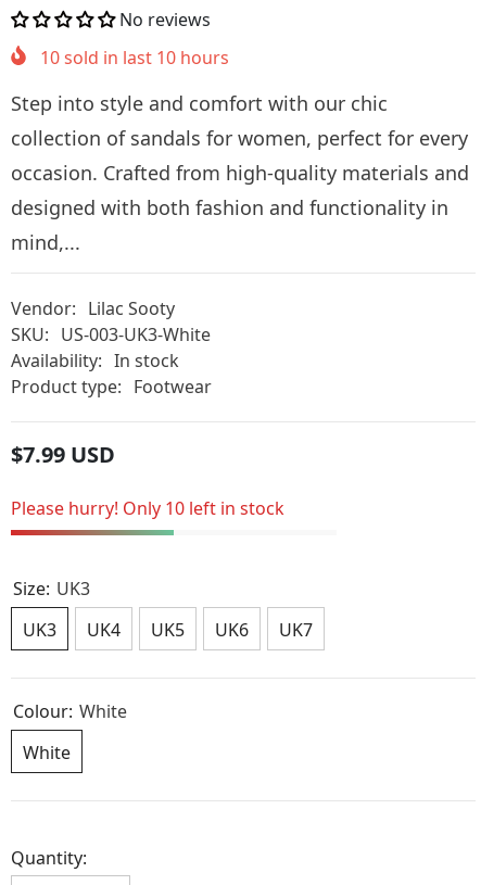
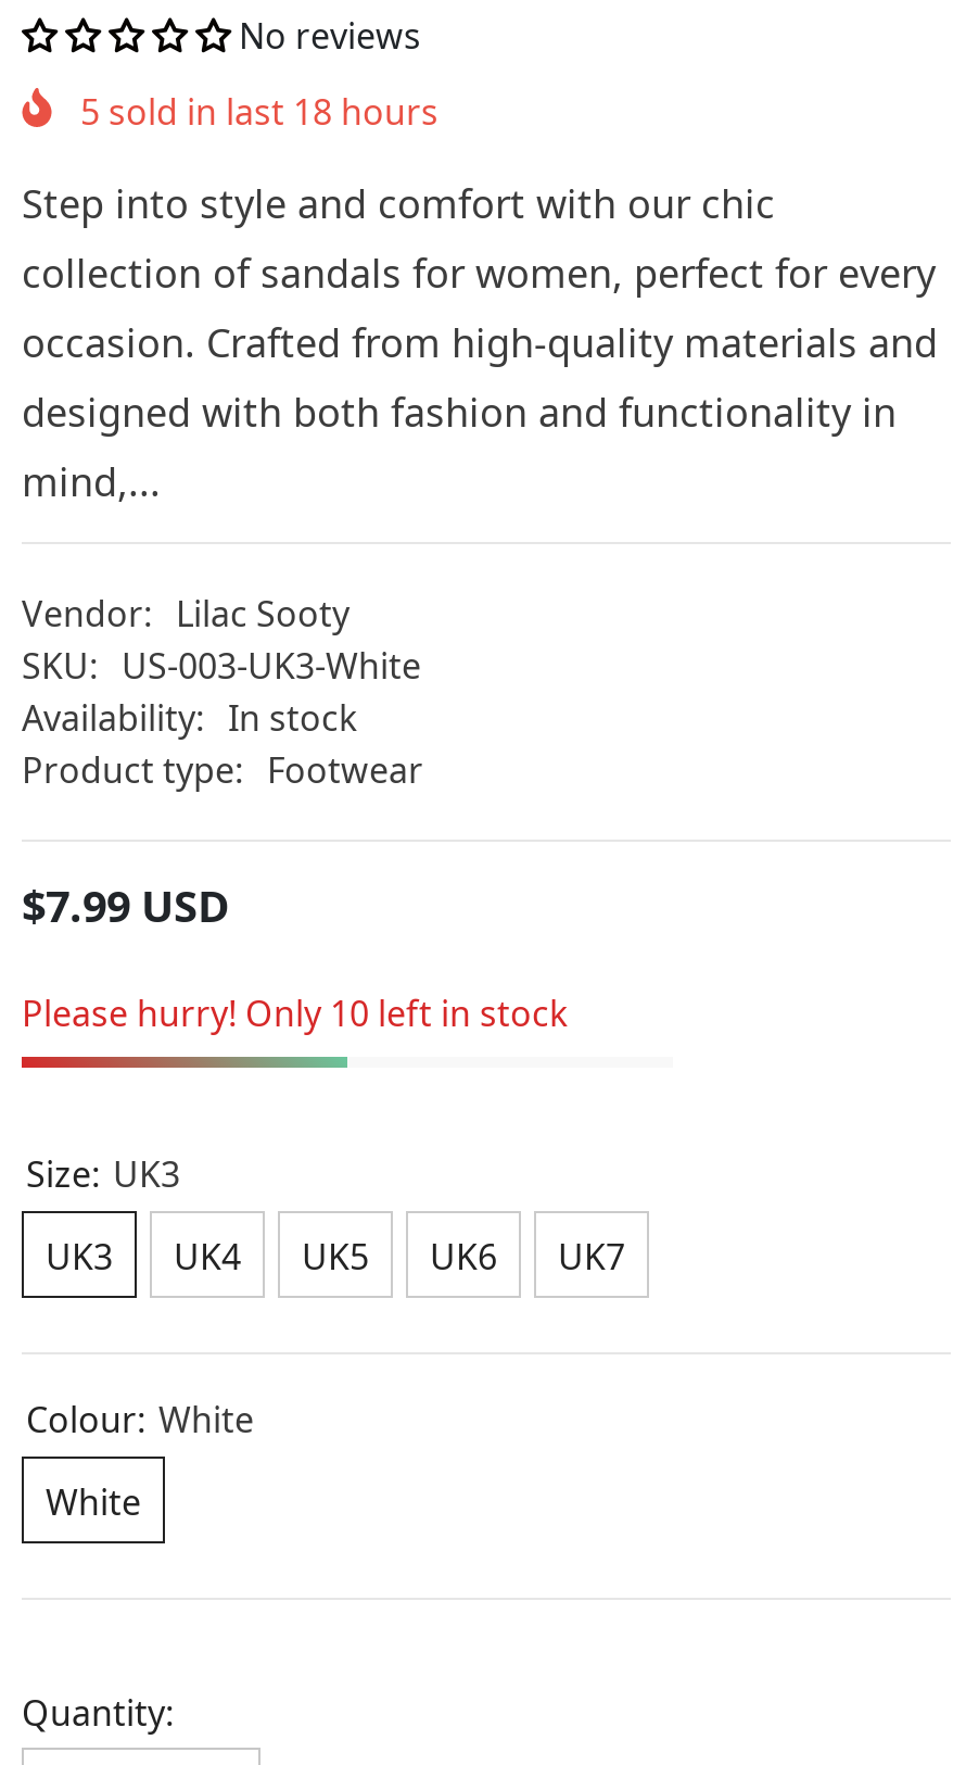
- 10 sold in last 10 hours
+ 5 sold in last 18 hours
